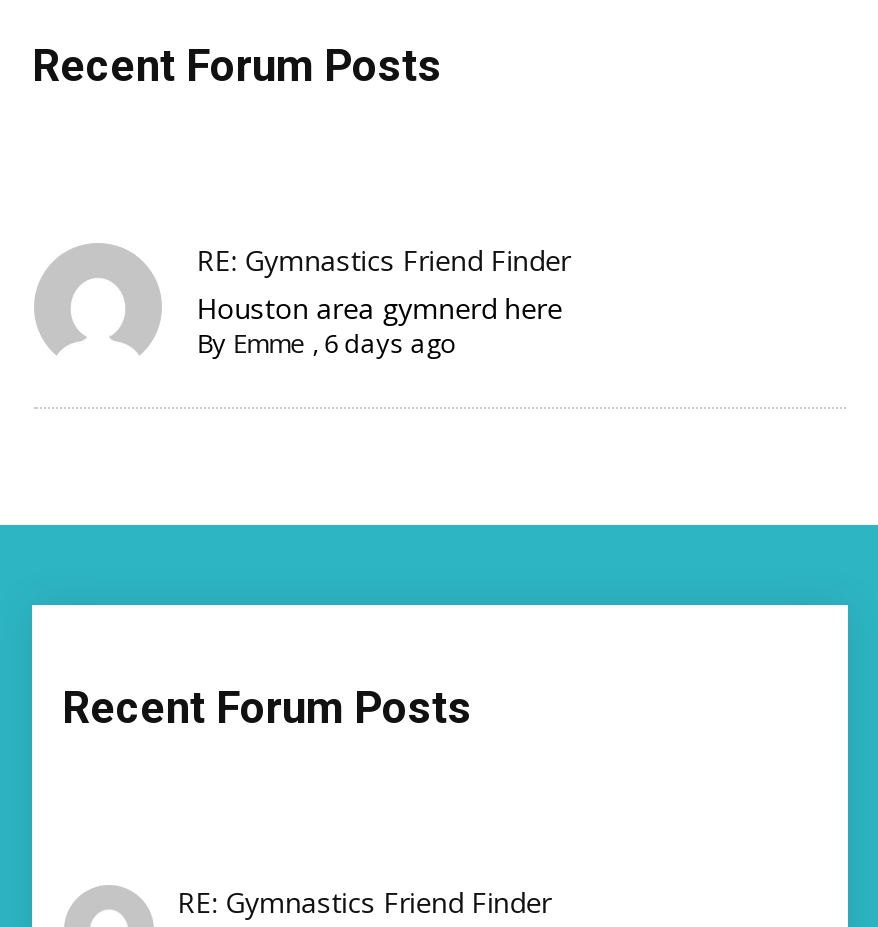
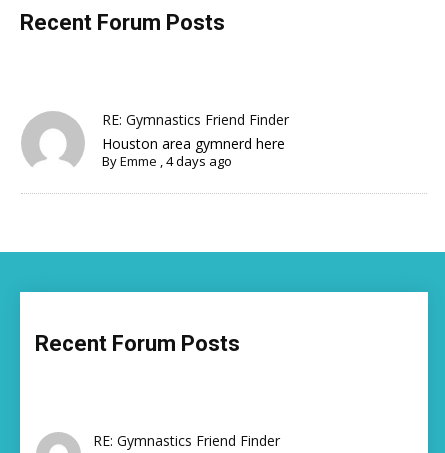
- By Emme, 6 days ago
+ By Emme, 4 days ago
